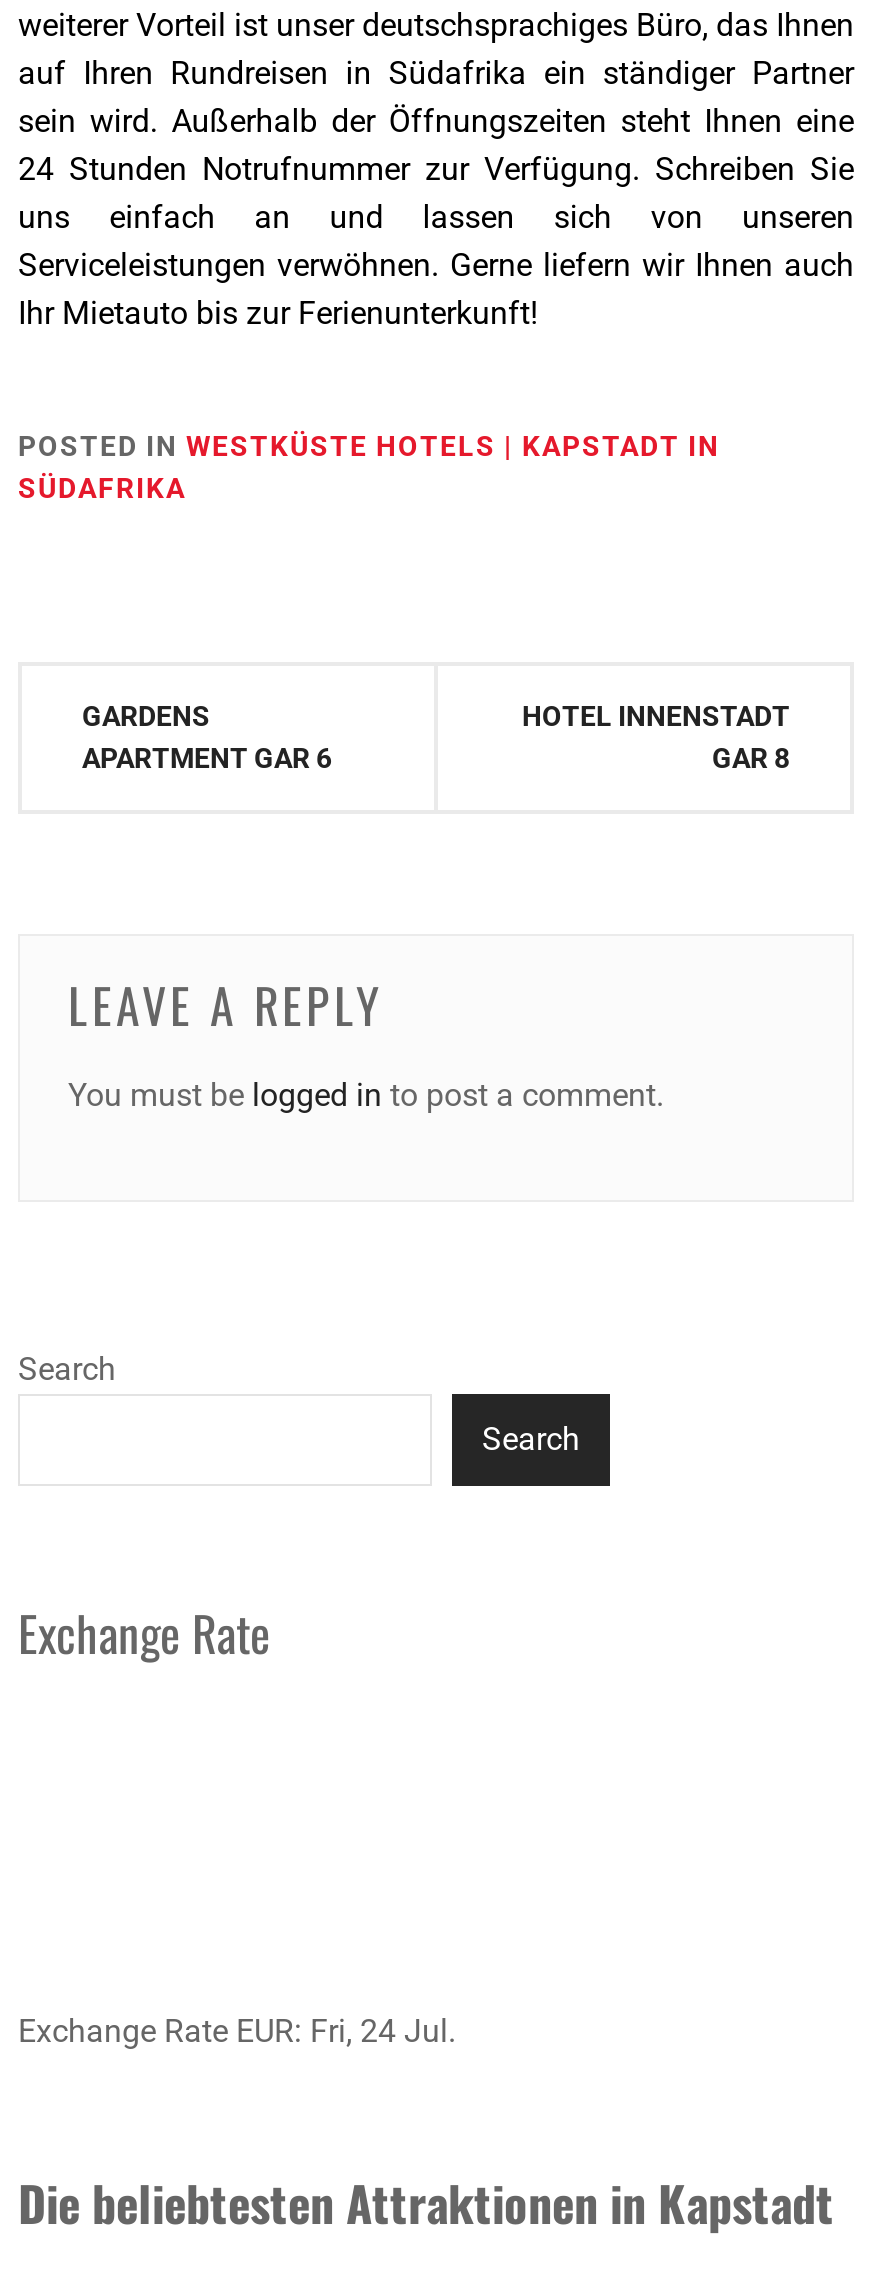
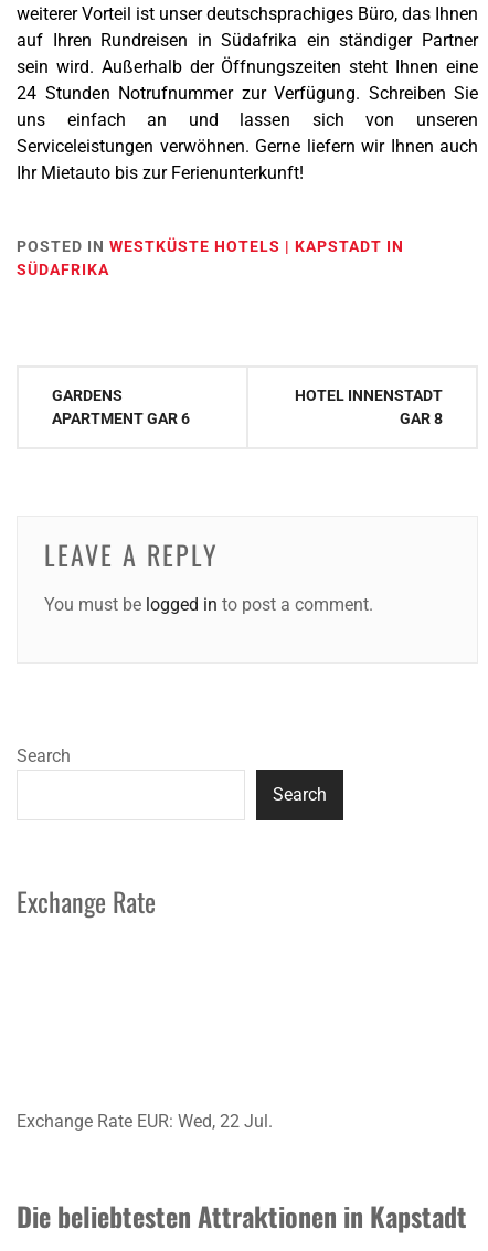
- Exchange Rate EUR: Fri, 24 Jul.
+ Exchange Rate EUR: Wed, 22 Jul.
